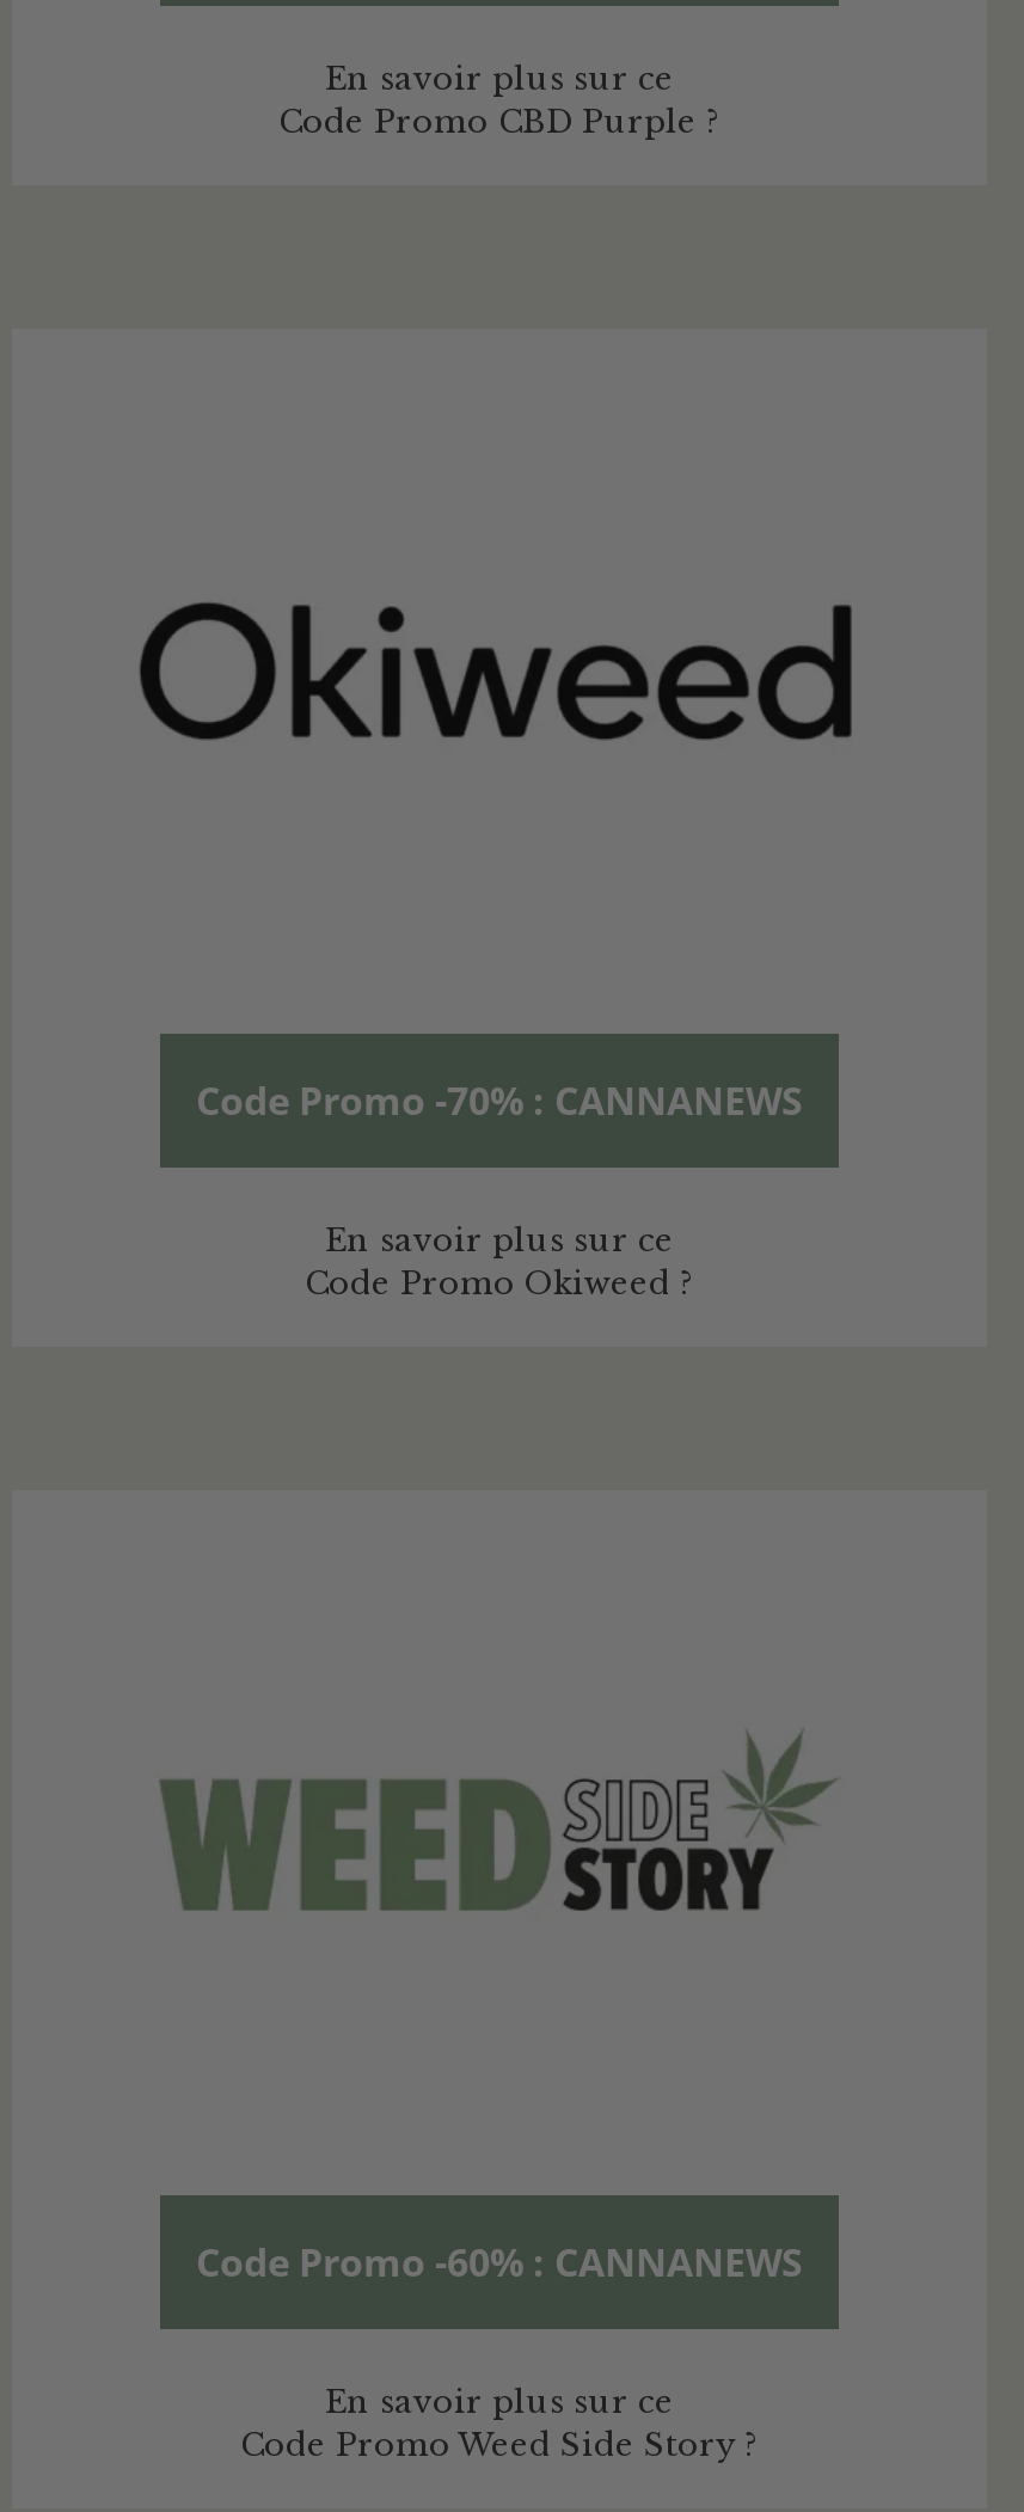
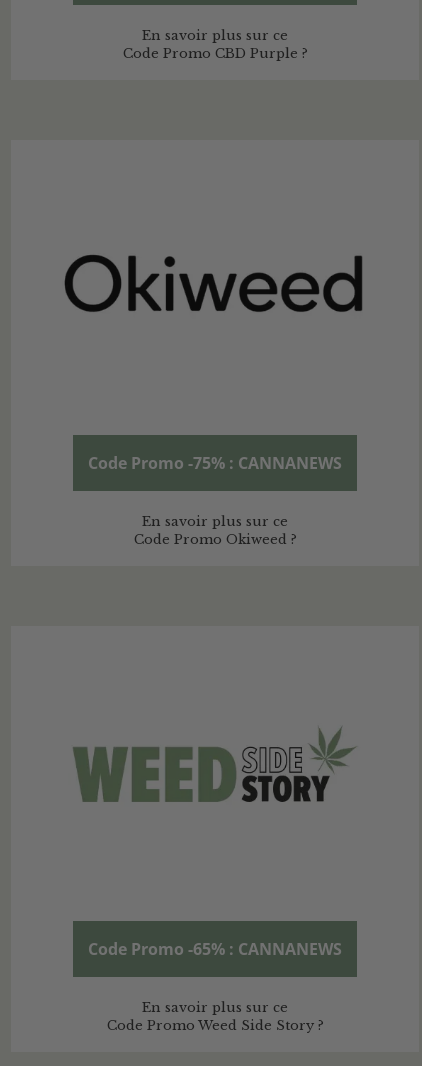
- Code Promo -70% : CANNANEWS
+ Code Promo -75% : CANNANEWS

- Code Promo -60% : CANNANEWS
+ Code Promo -65% : CANNANEWS
